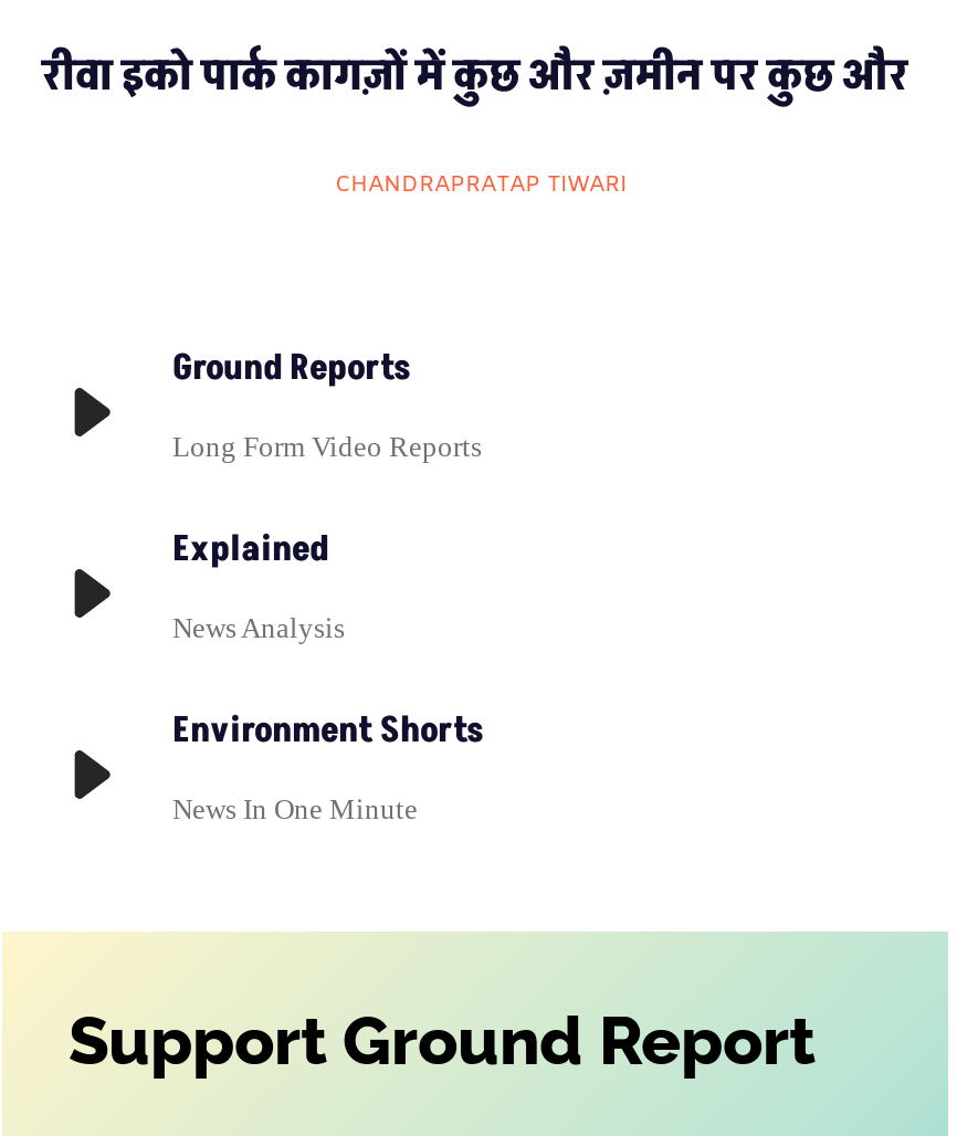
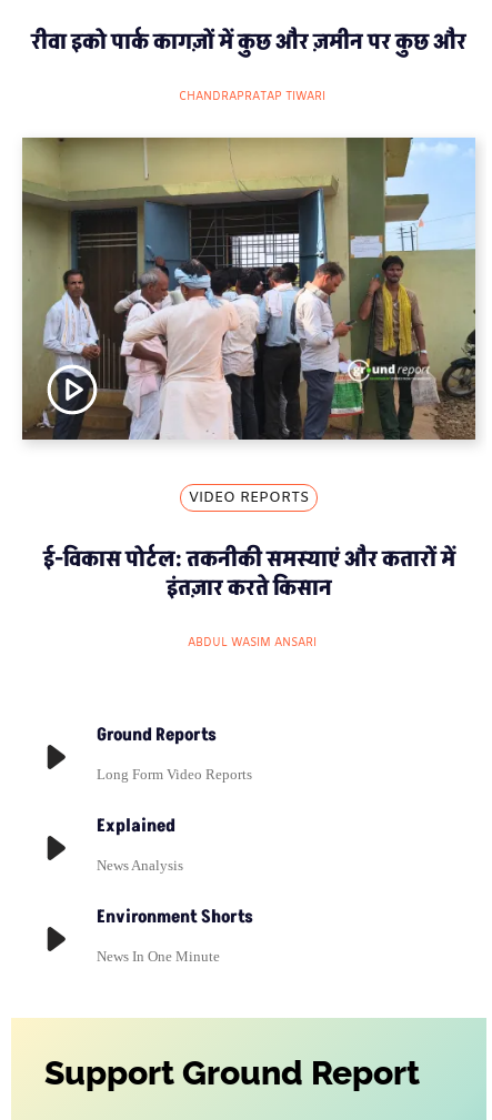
+ [image]

+ VIDEO REPORTS
+ ई-विकास पोर्टल: तकनीकी समस्याएं और कतारों में
+ इंतज़ार करते किसान
+ ABDUL WASIM ANSARI
